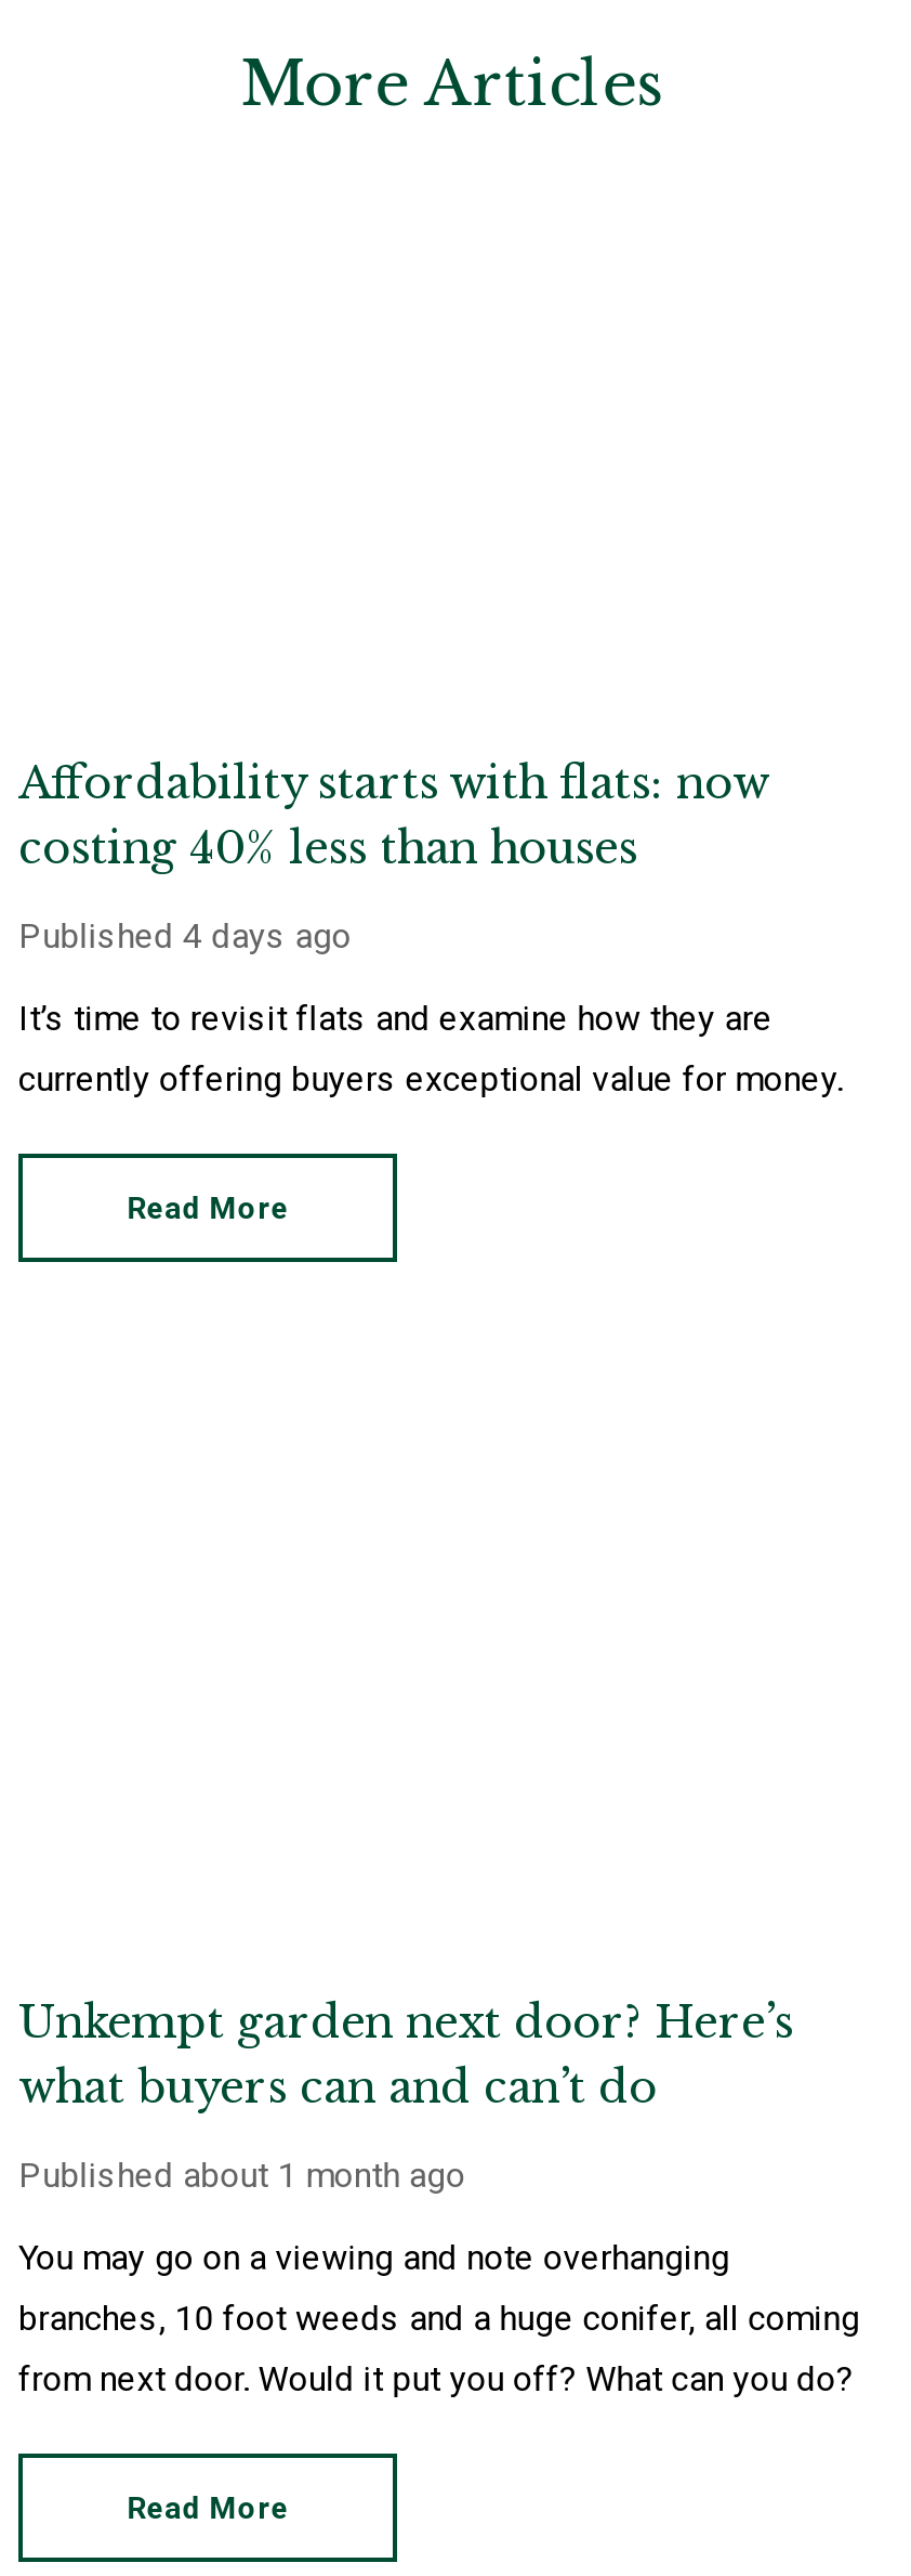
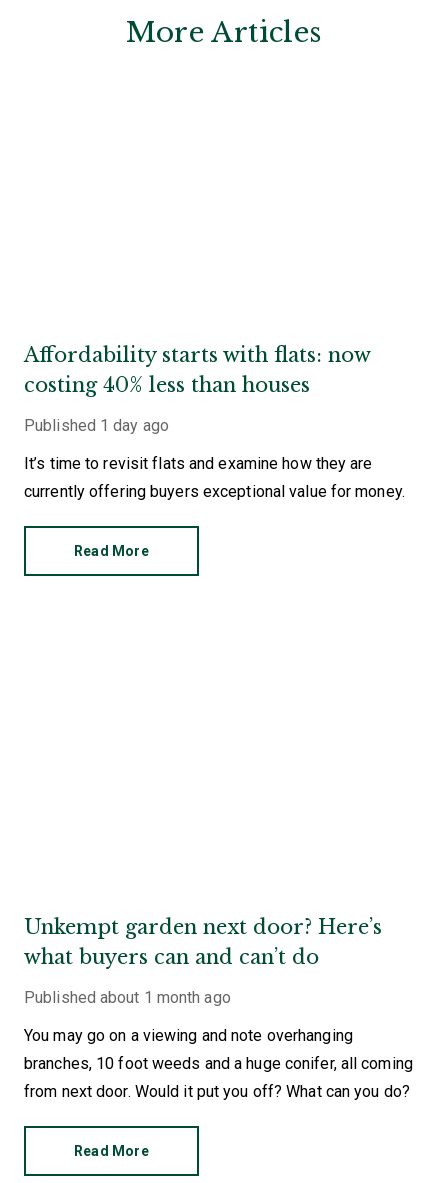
- Published 4 days ago
+ Published 1 day ago
